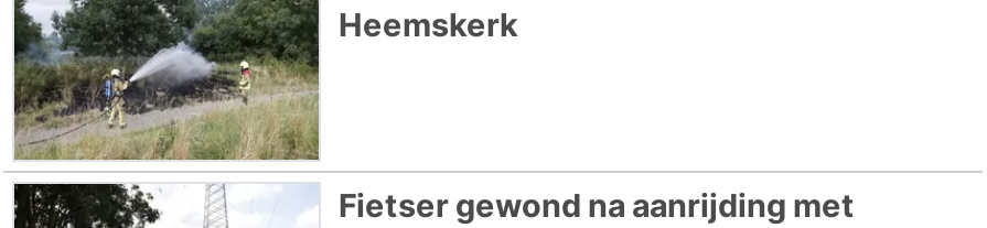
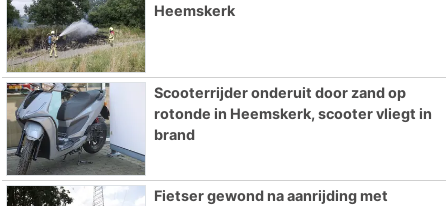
+ [image]
+ Scooterrijder onderuit door zand op
+ rotonde in Heemskerk, scooter vliegt in
+ brand
